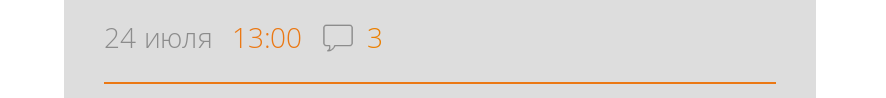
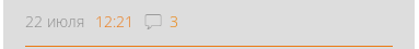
- 24 июля 13:00 3
+ 22 июля 12:21 3
